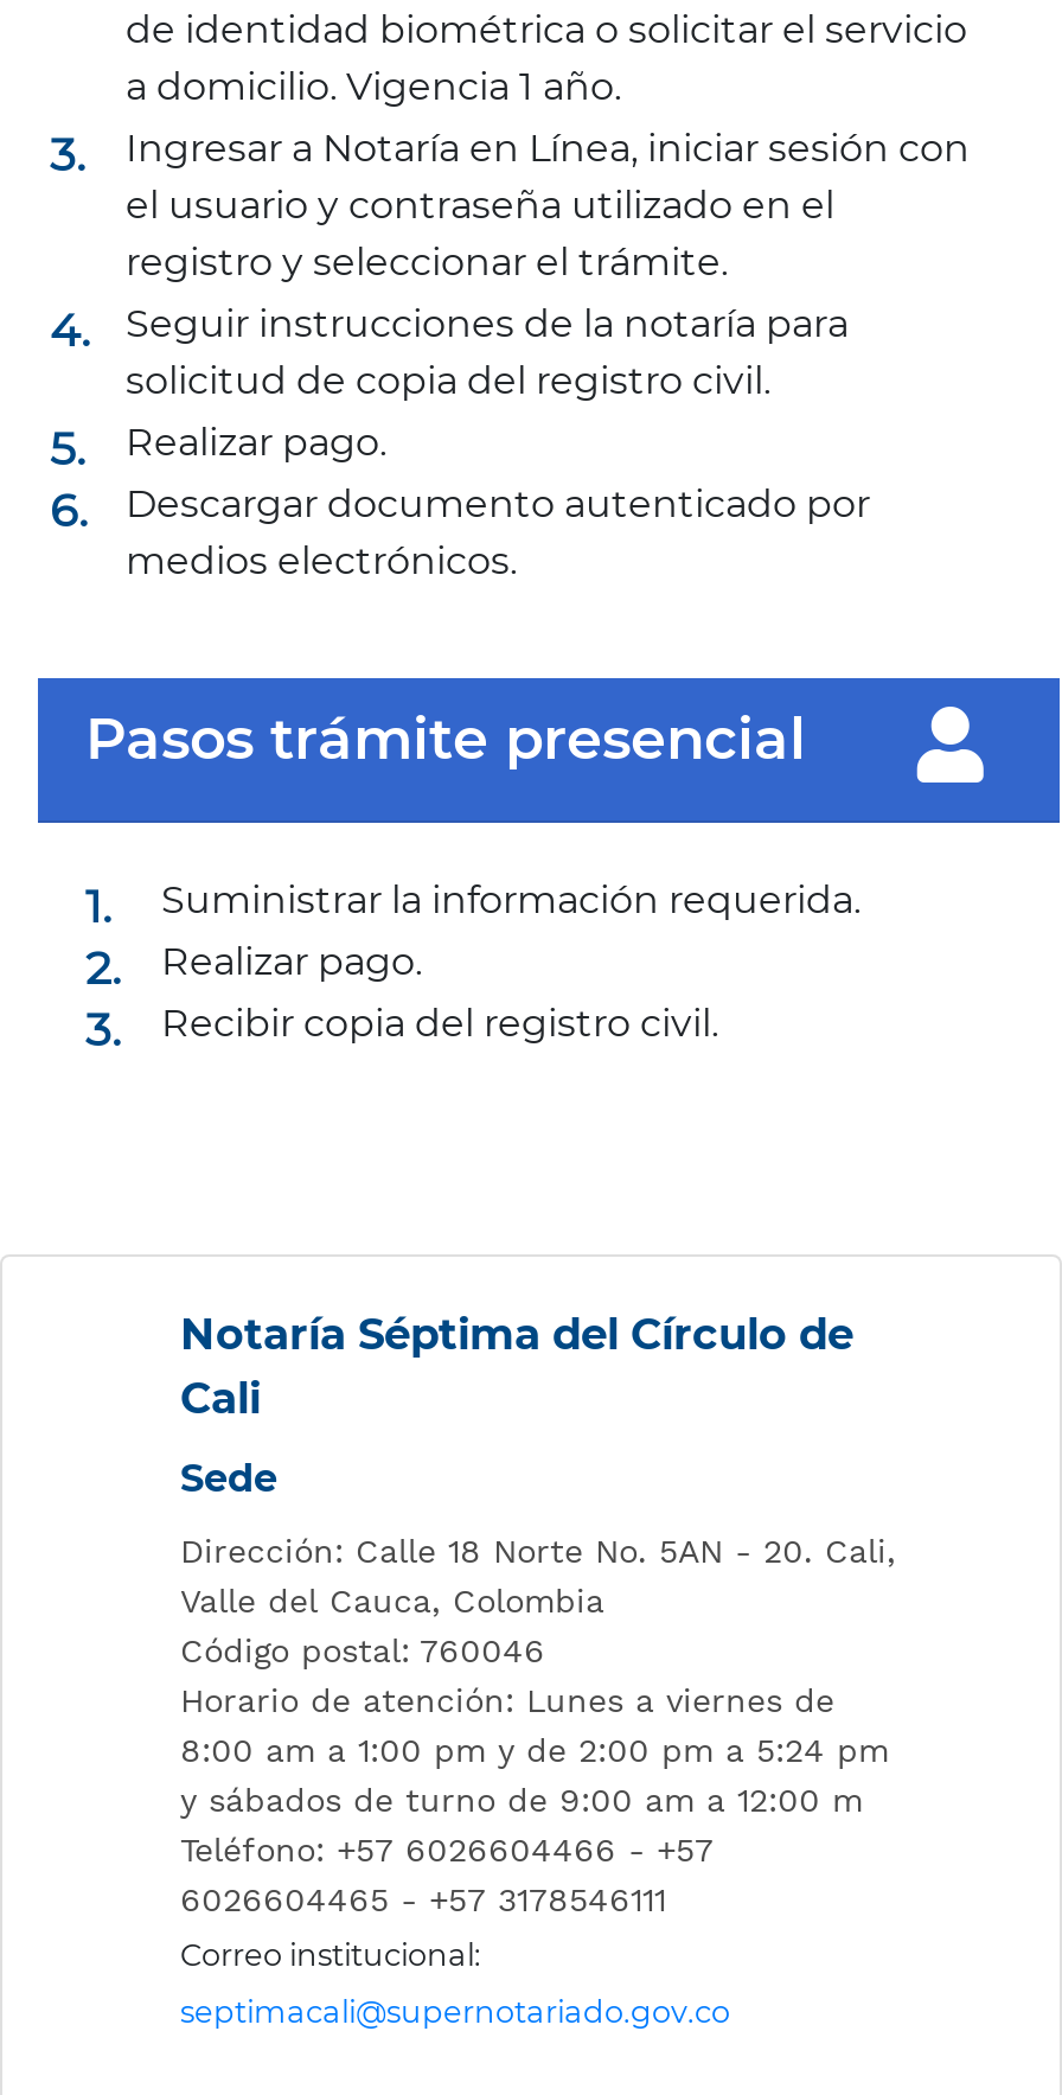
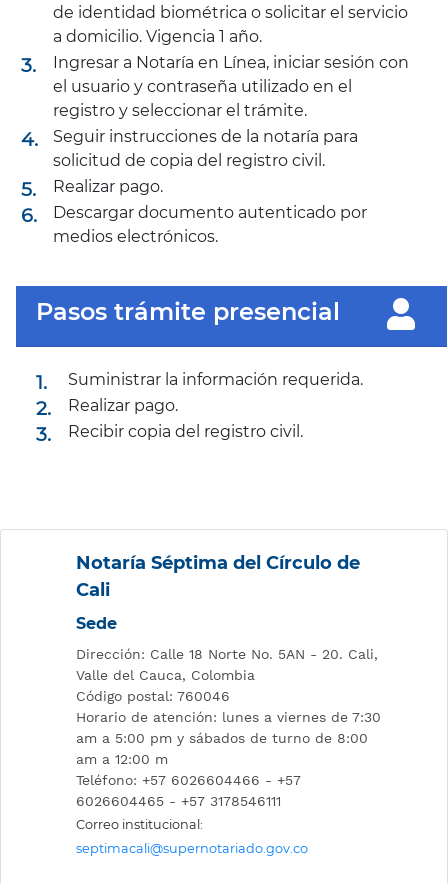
- Horario de atención: Lunes a viernes de
- 8:00 am a 1:00 pm y de 2:00 pm a 5:24 pm
- y sábados de turno de 9:00 am a 12:00 m
+ Horario de atención: lunes a viernes de 7:30
+ am a 5:00 pm y sábados de turno de 8:00
+ am a 12:00 m
